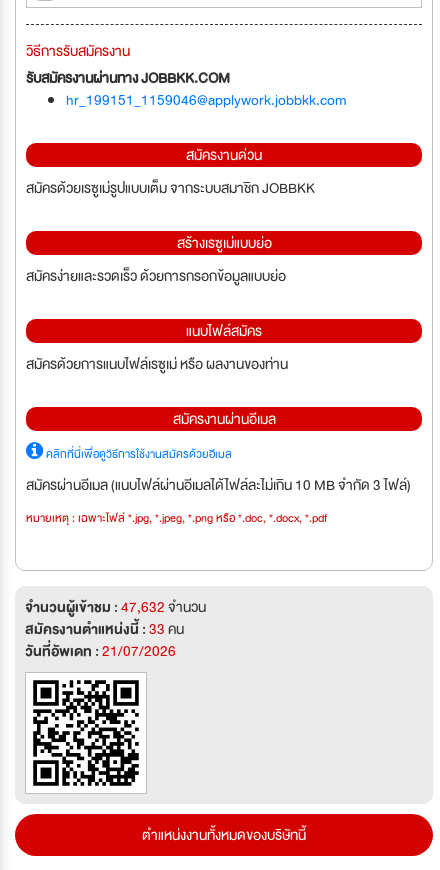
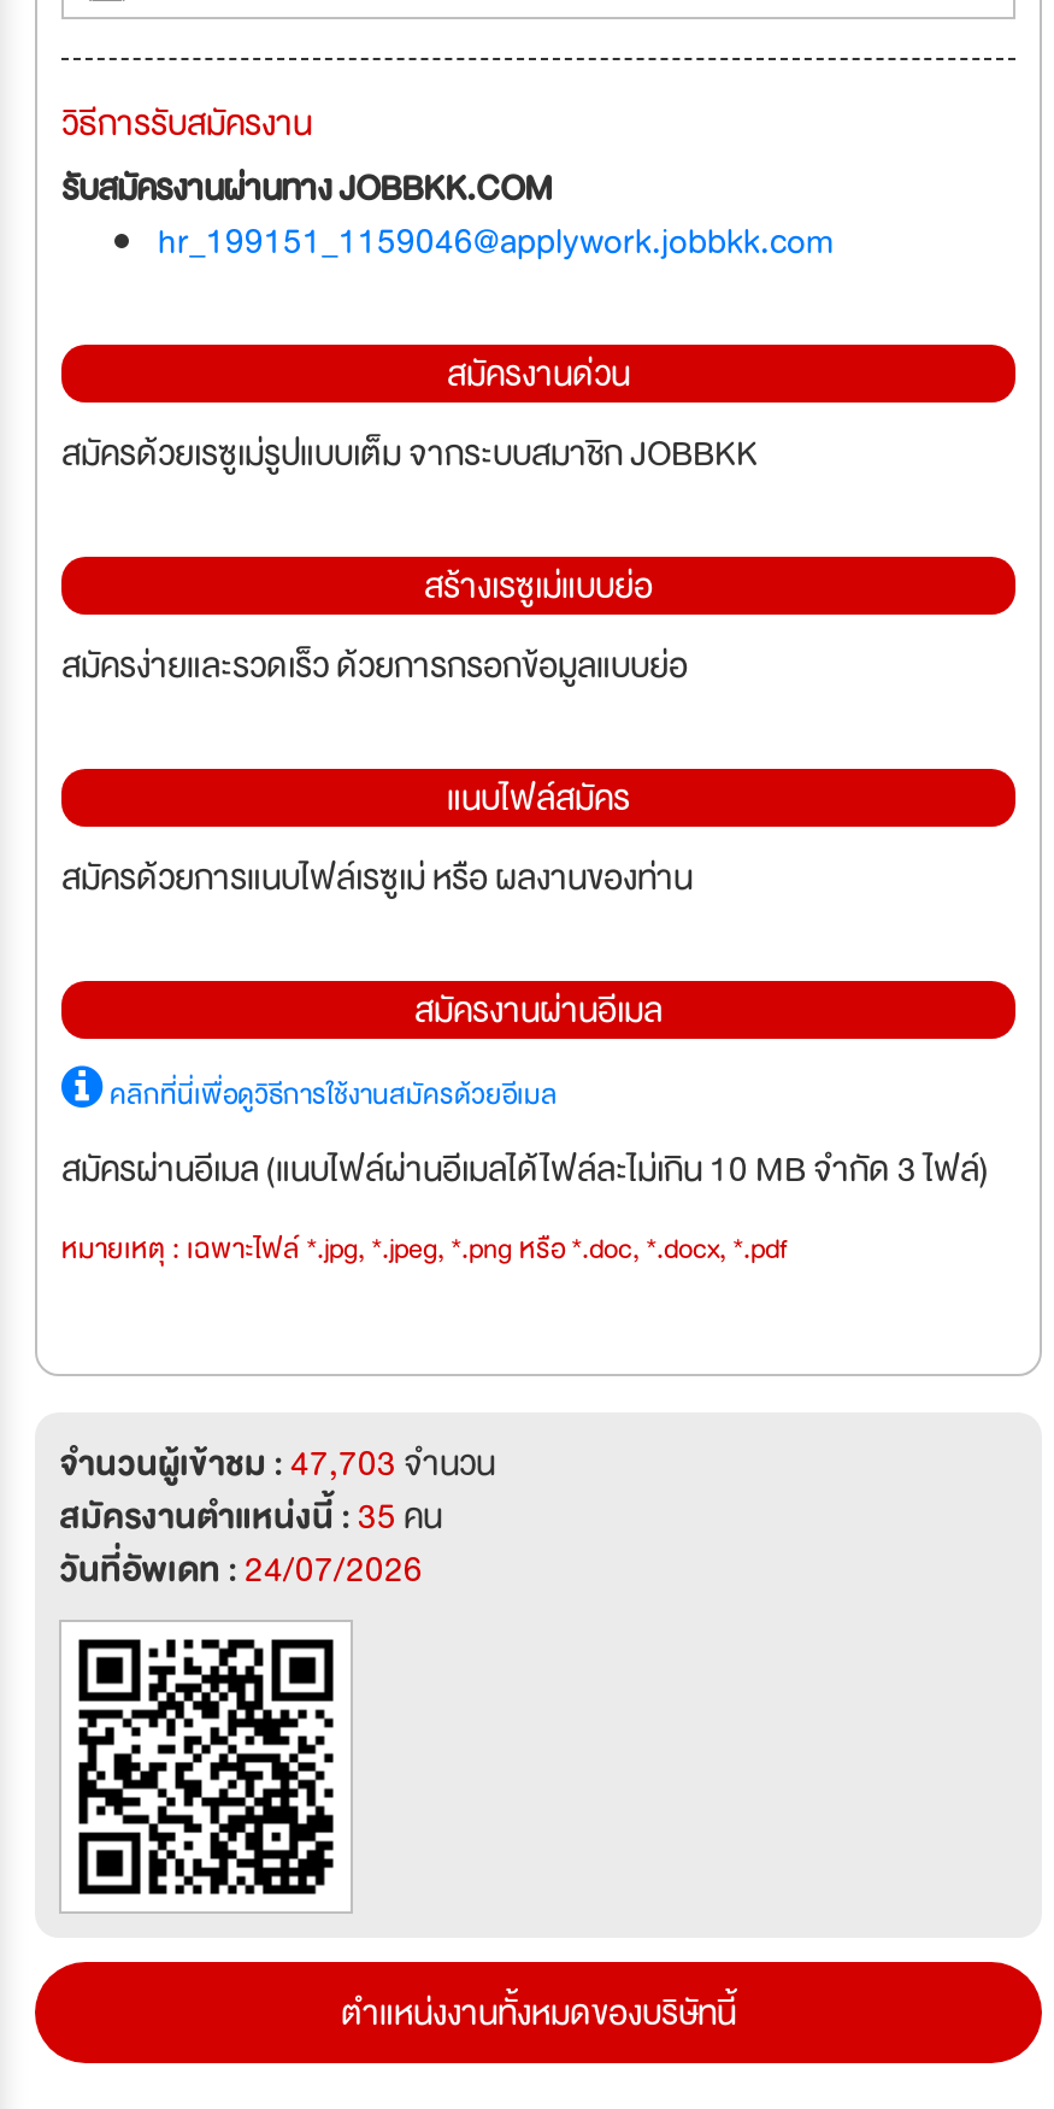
- จำนวนผู้เข้าชม : 47,632จำนวน
+ จำนวนผู้เข้าชม : 47,703จำนวน

- สมัครงานตำแหน่งนี้ : 33คน
+ สมัครงานตำแหน่งนี้ : 35คน

- วันที่อัพเดท : 21/07/2026
+ วันที่อัพเดท : 24/07/2026
